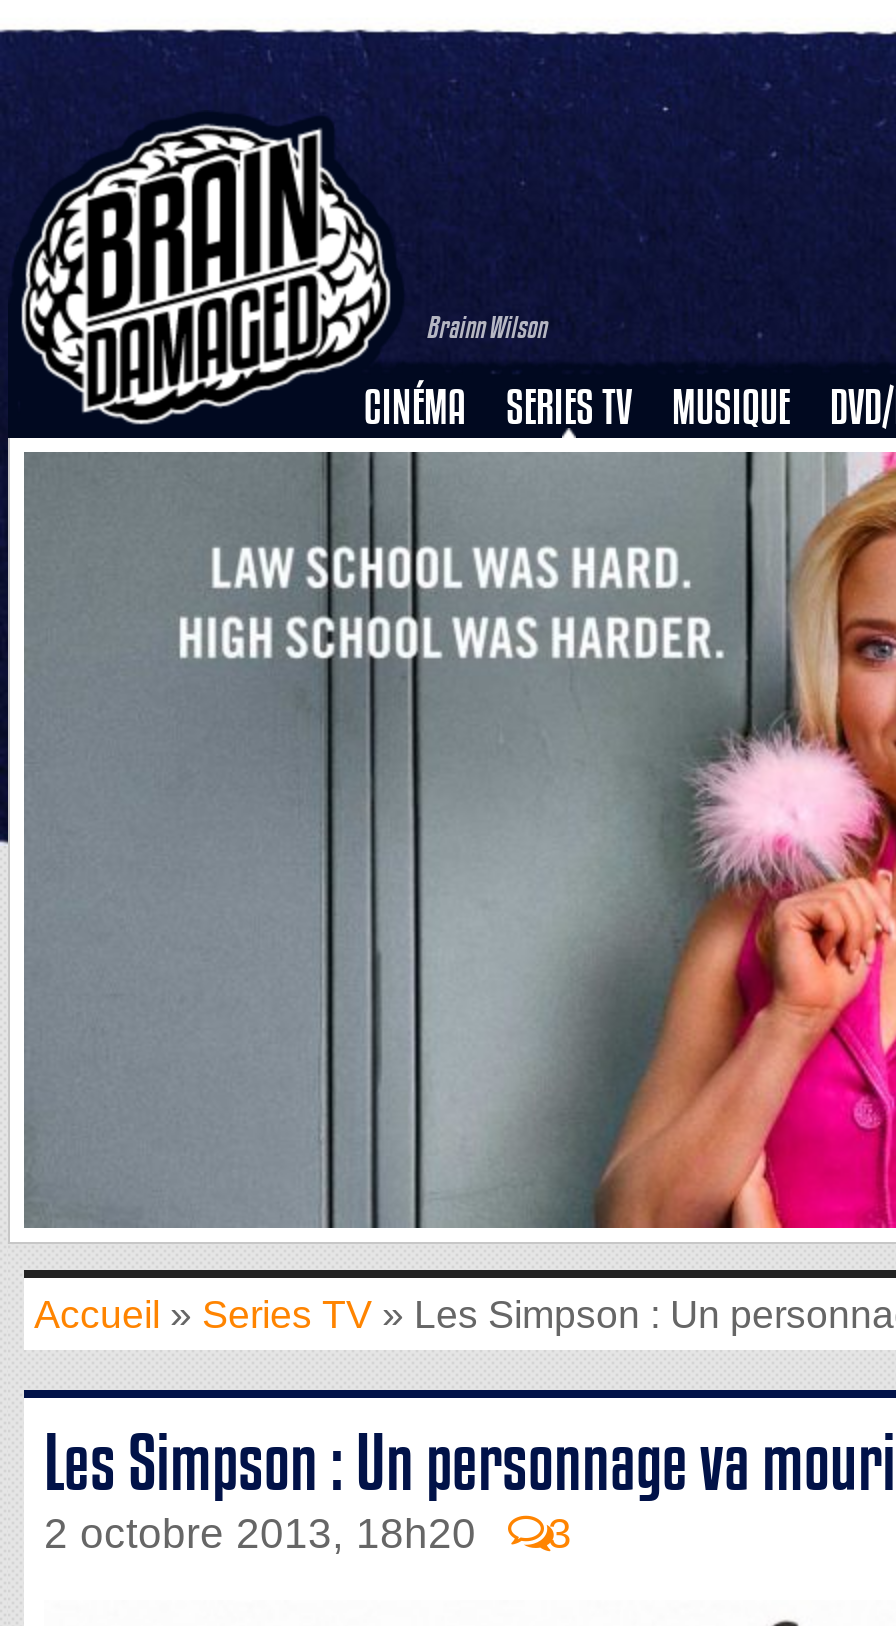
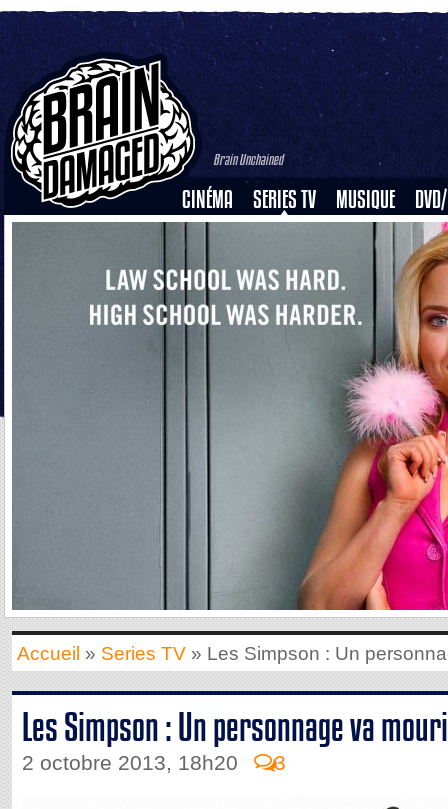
- Brainn Wilson
+ Brain Unchained
